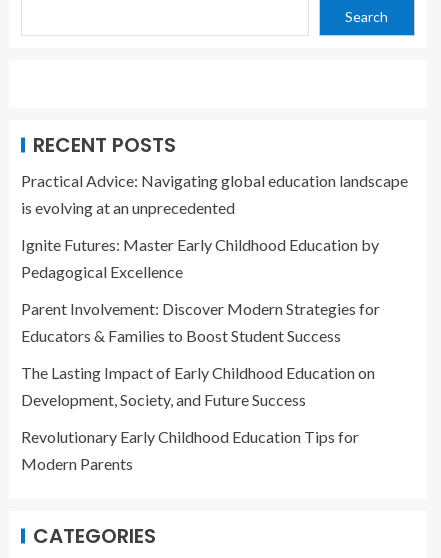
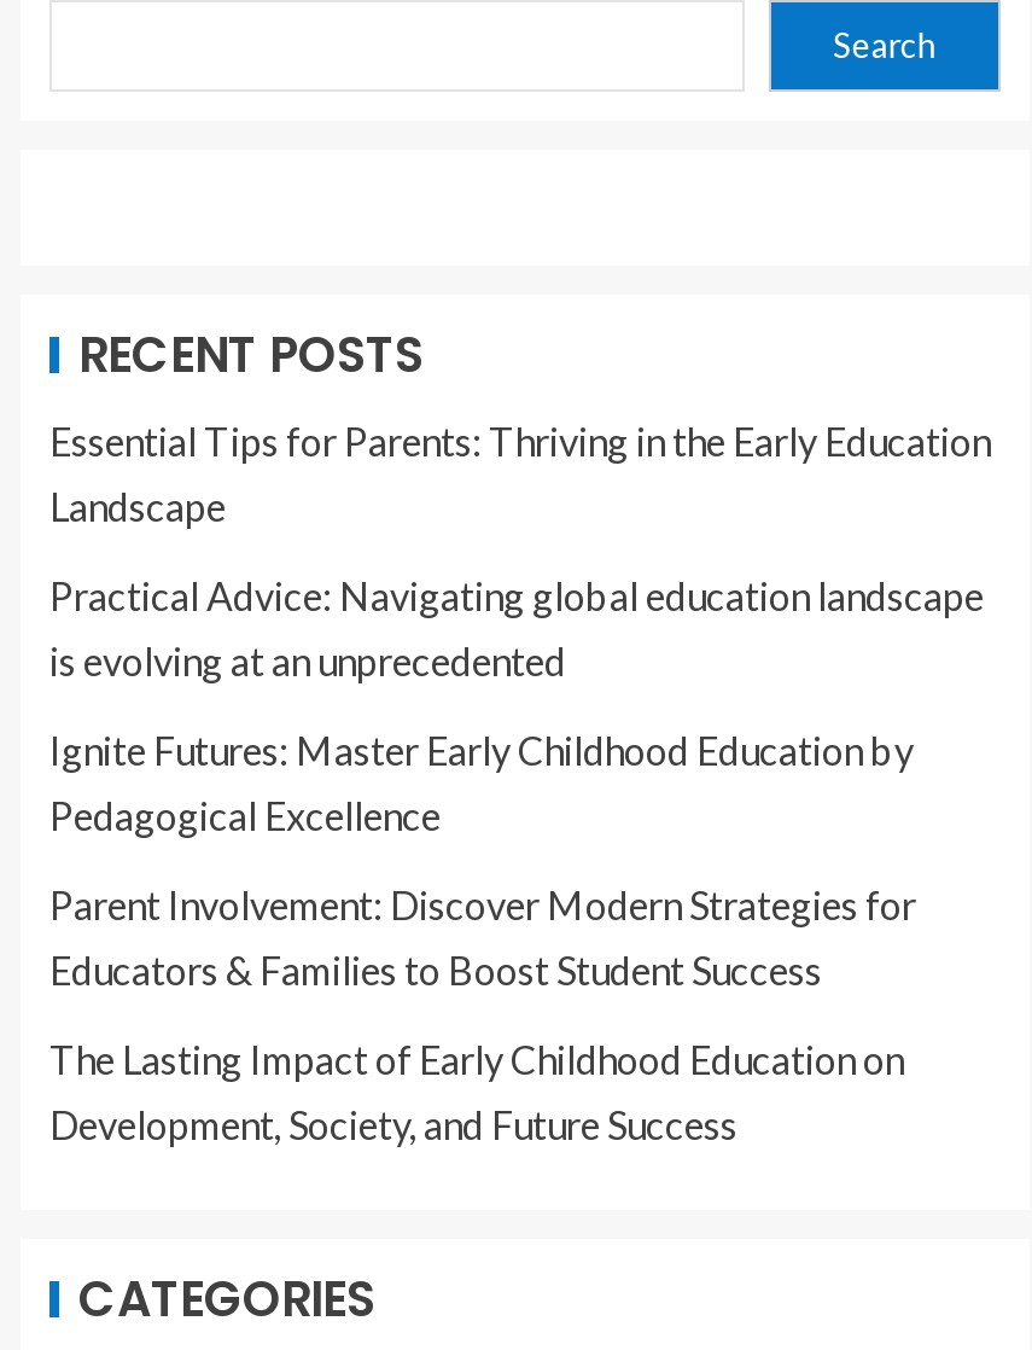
+ Essential Tips for Parents: Thriving in the Early Education
+ Landscape

moved down: Practical Advice: Navigating global education landscape | is evolving at an unprecedented | Ignite Futures: Master Early Childhood Education by | Pedagogical Excellence | Parent Involvement: Discover Modern Strategies for | Educators & Families to Boost Student Success | The Lasting Impact of Early Childhood Education on | Development, Society, and Future Success

- Revolutionary Early Childhood Education Tips for
- Modern Parents
